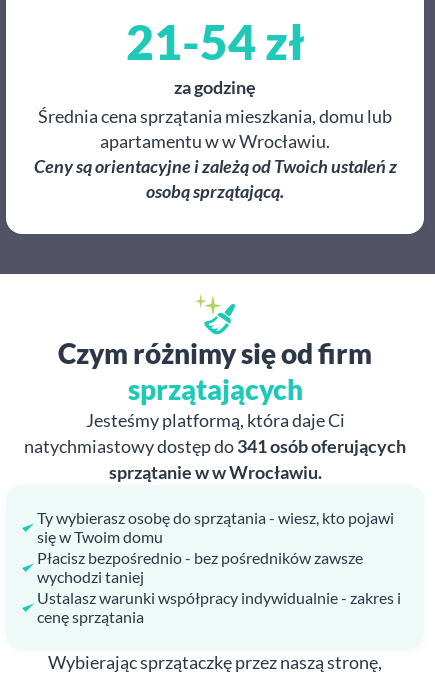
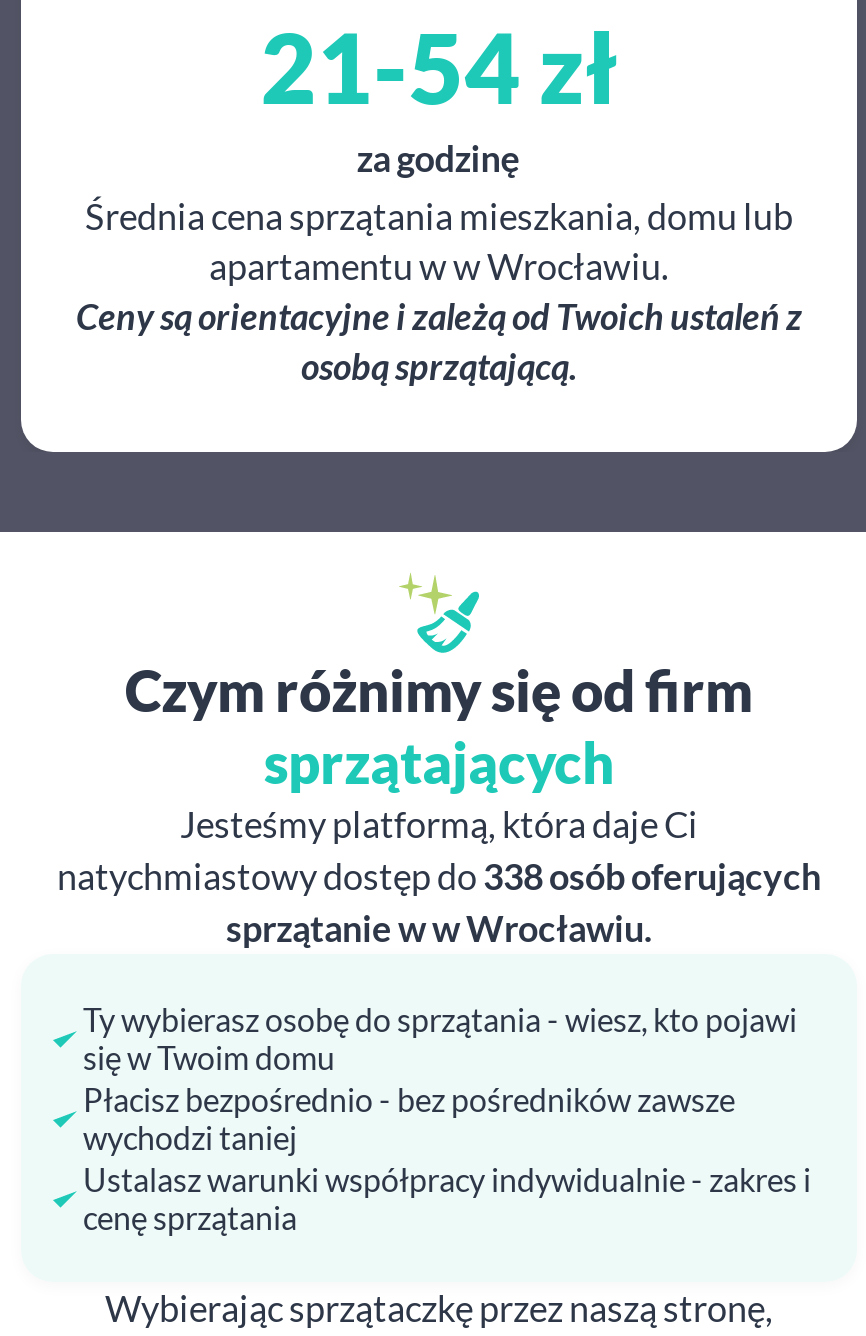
- natychmiastowy dostęp do 341 osób oferujących
+ natychmiastowy dostęp do 338 osób oferujących
